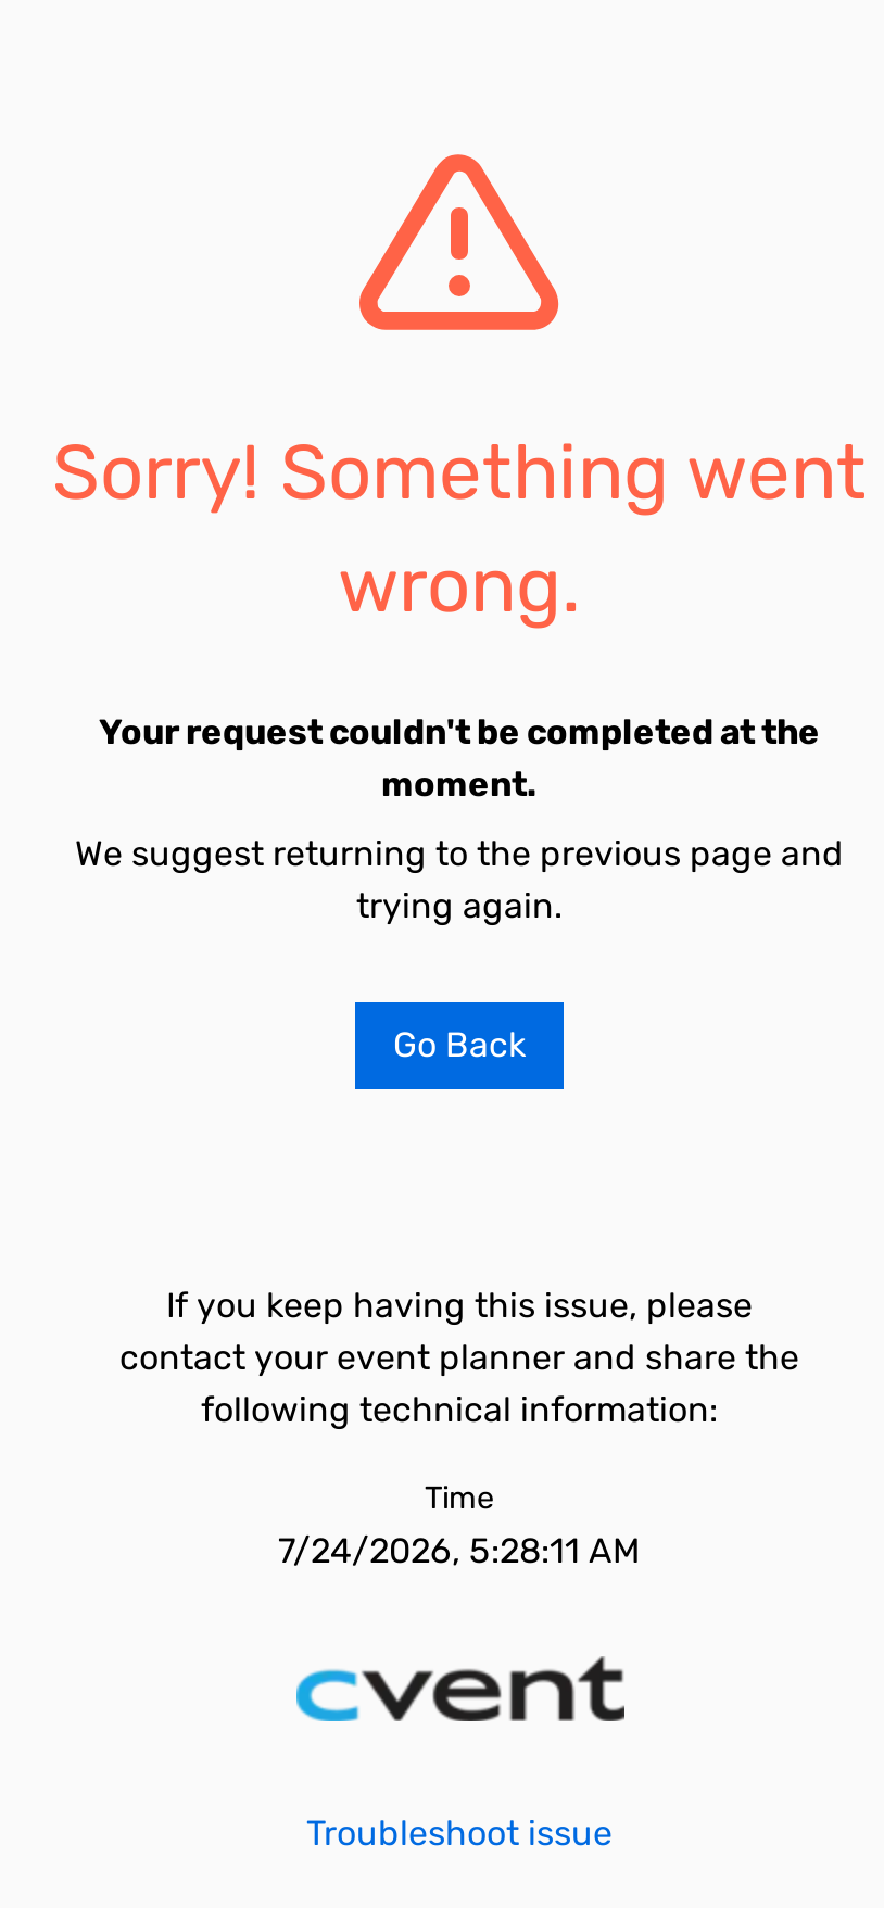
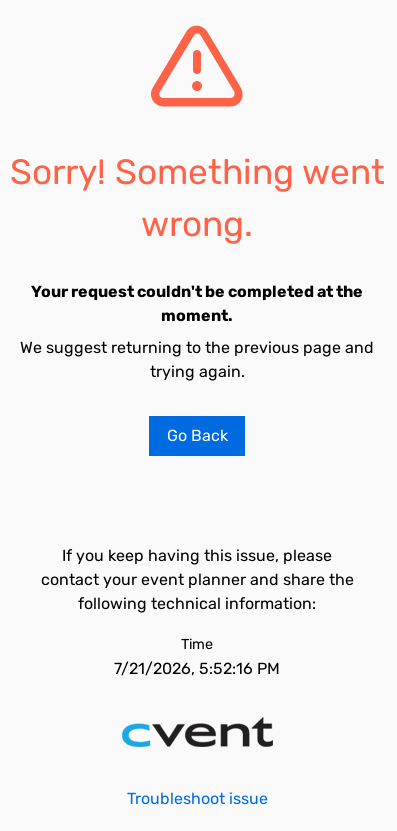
- 7/24/2026, 5:28:11 AM
+ 7/21/2026, 5:52:16 PM
